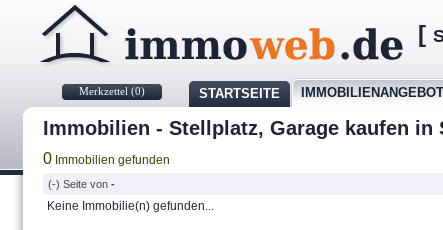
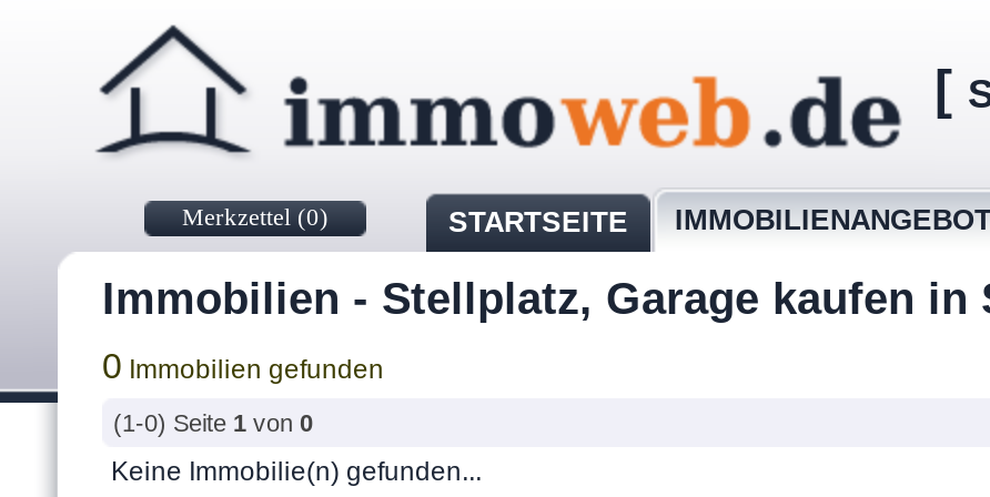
- (-) Seite von -
+ (1-0) Seite 1 von 0
